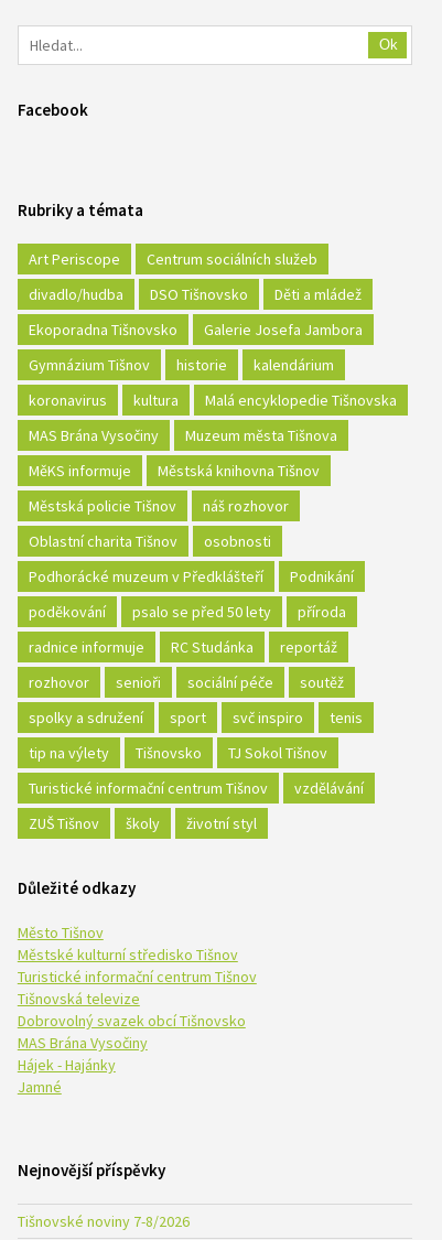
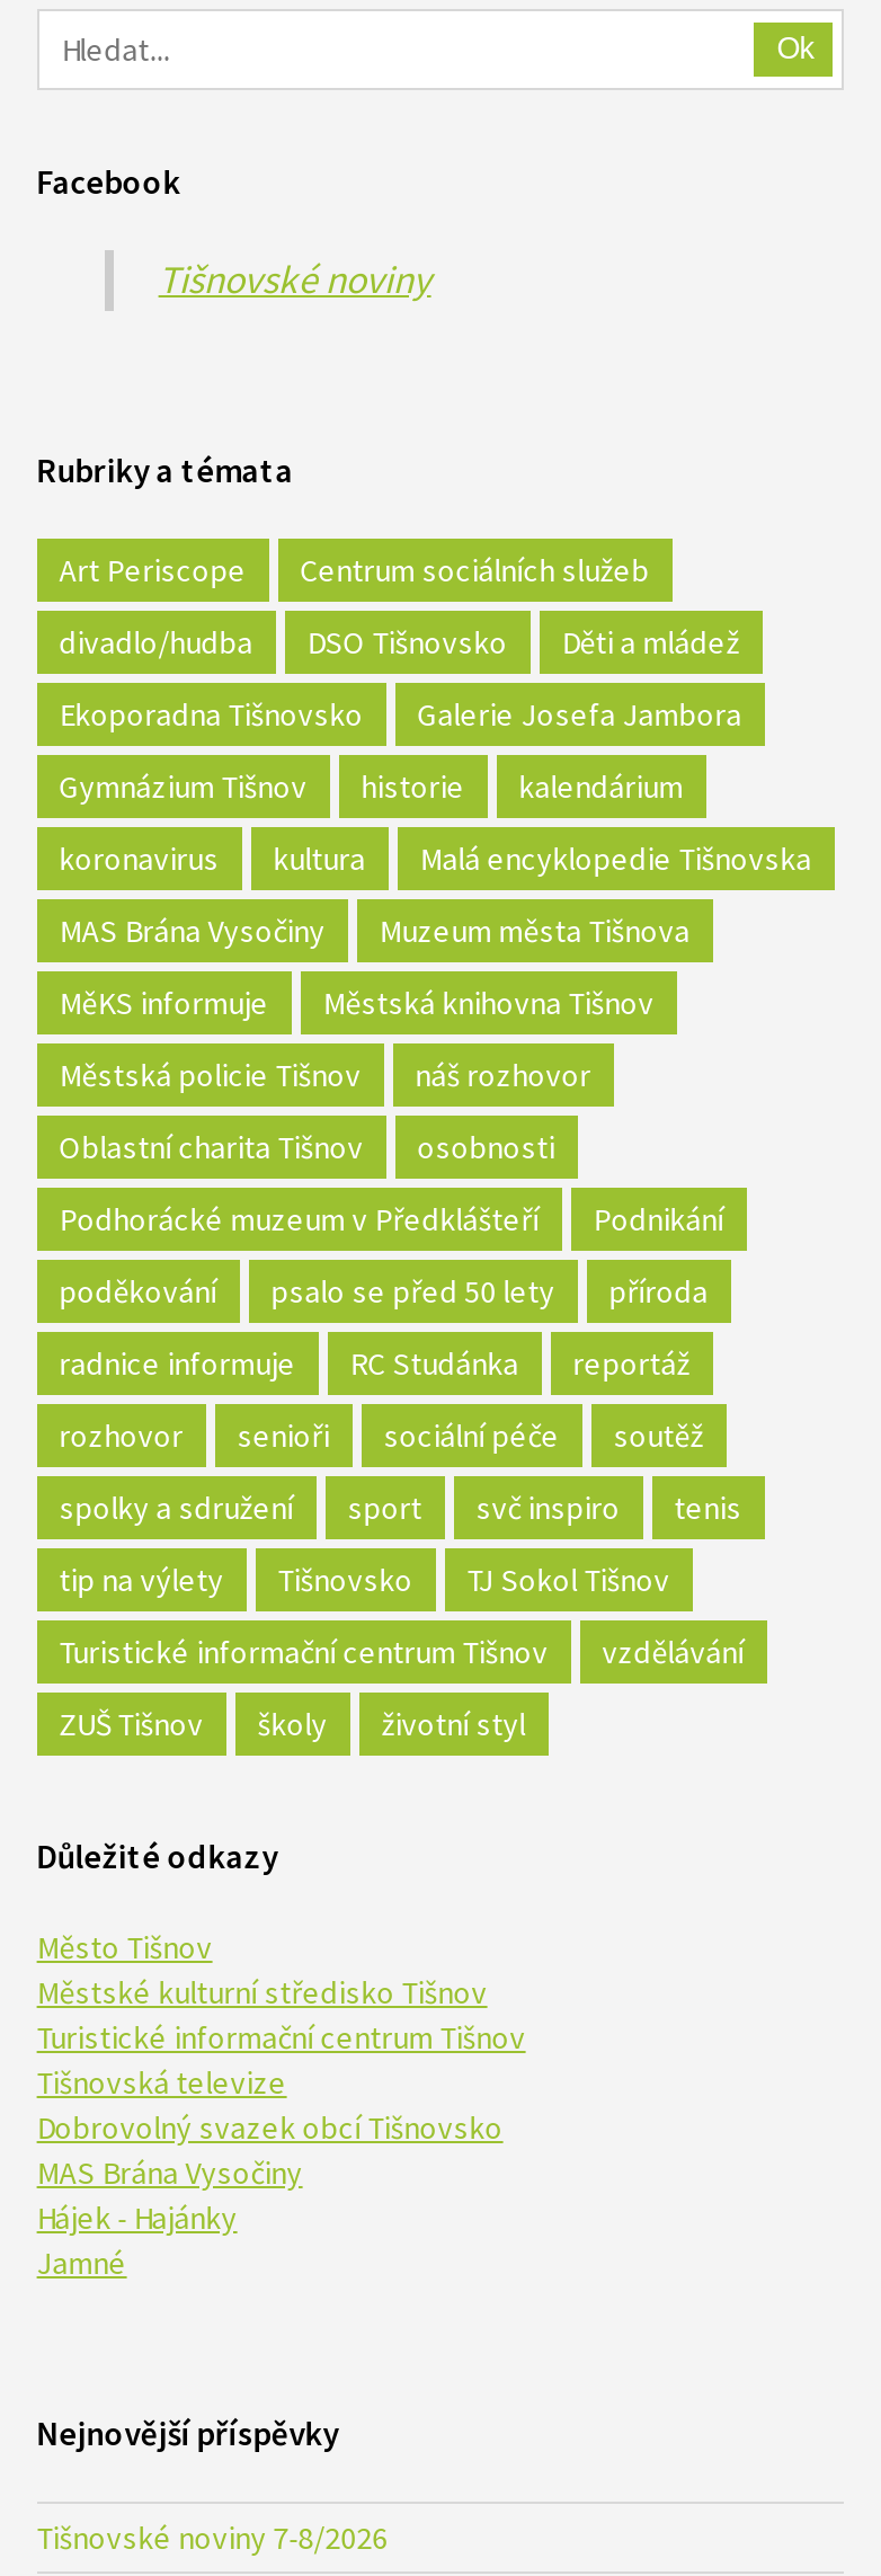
+ Tišnovské noviny
